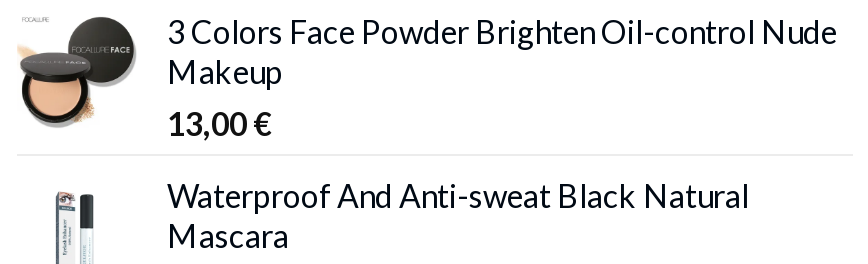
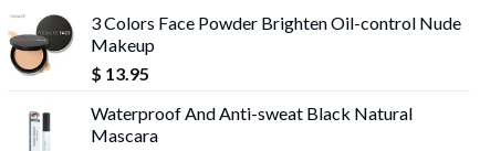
- 13,00 €
+ $13.95
